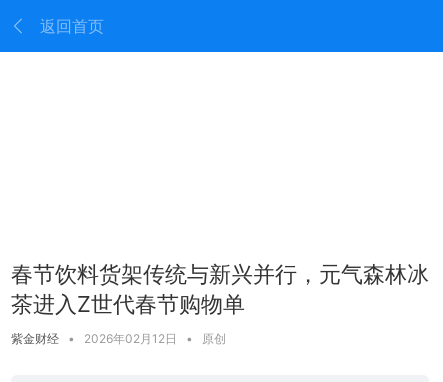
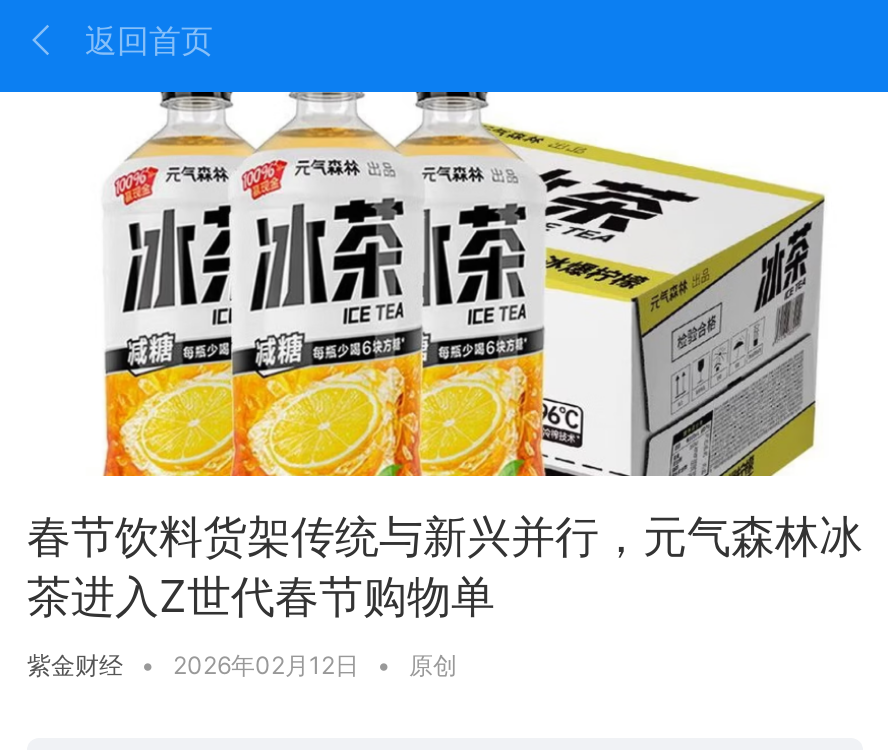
+ [image]
